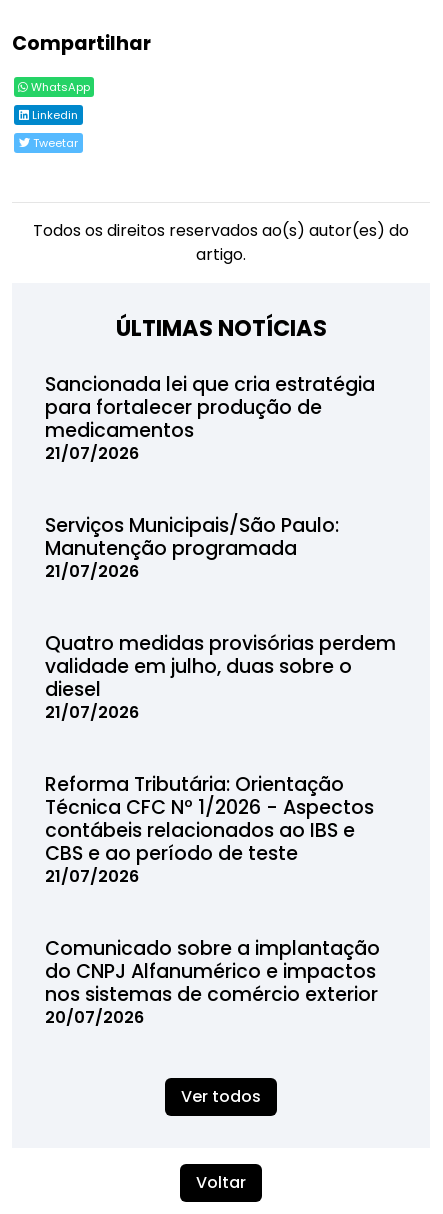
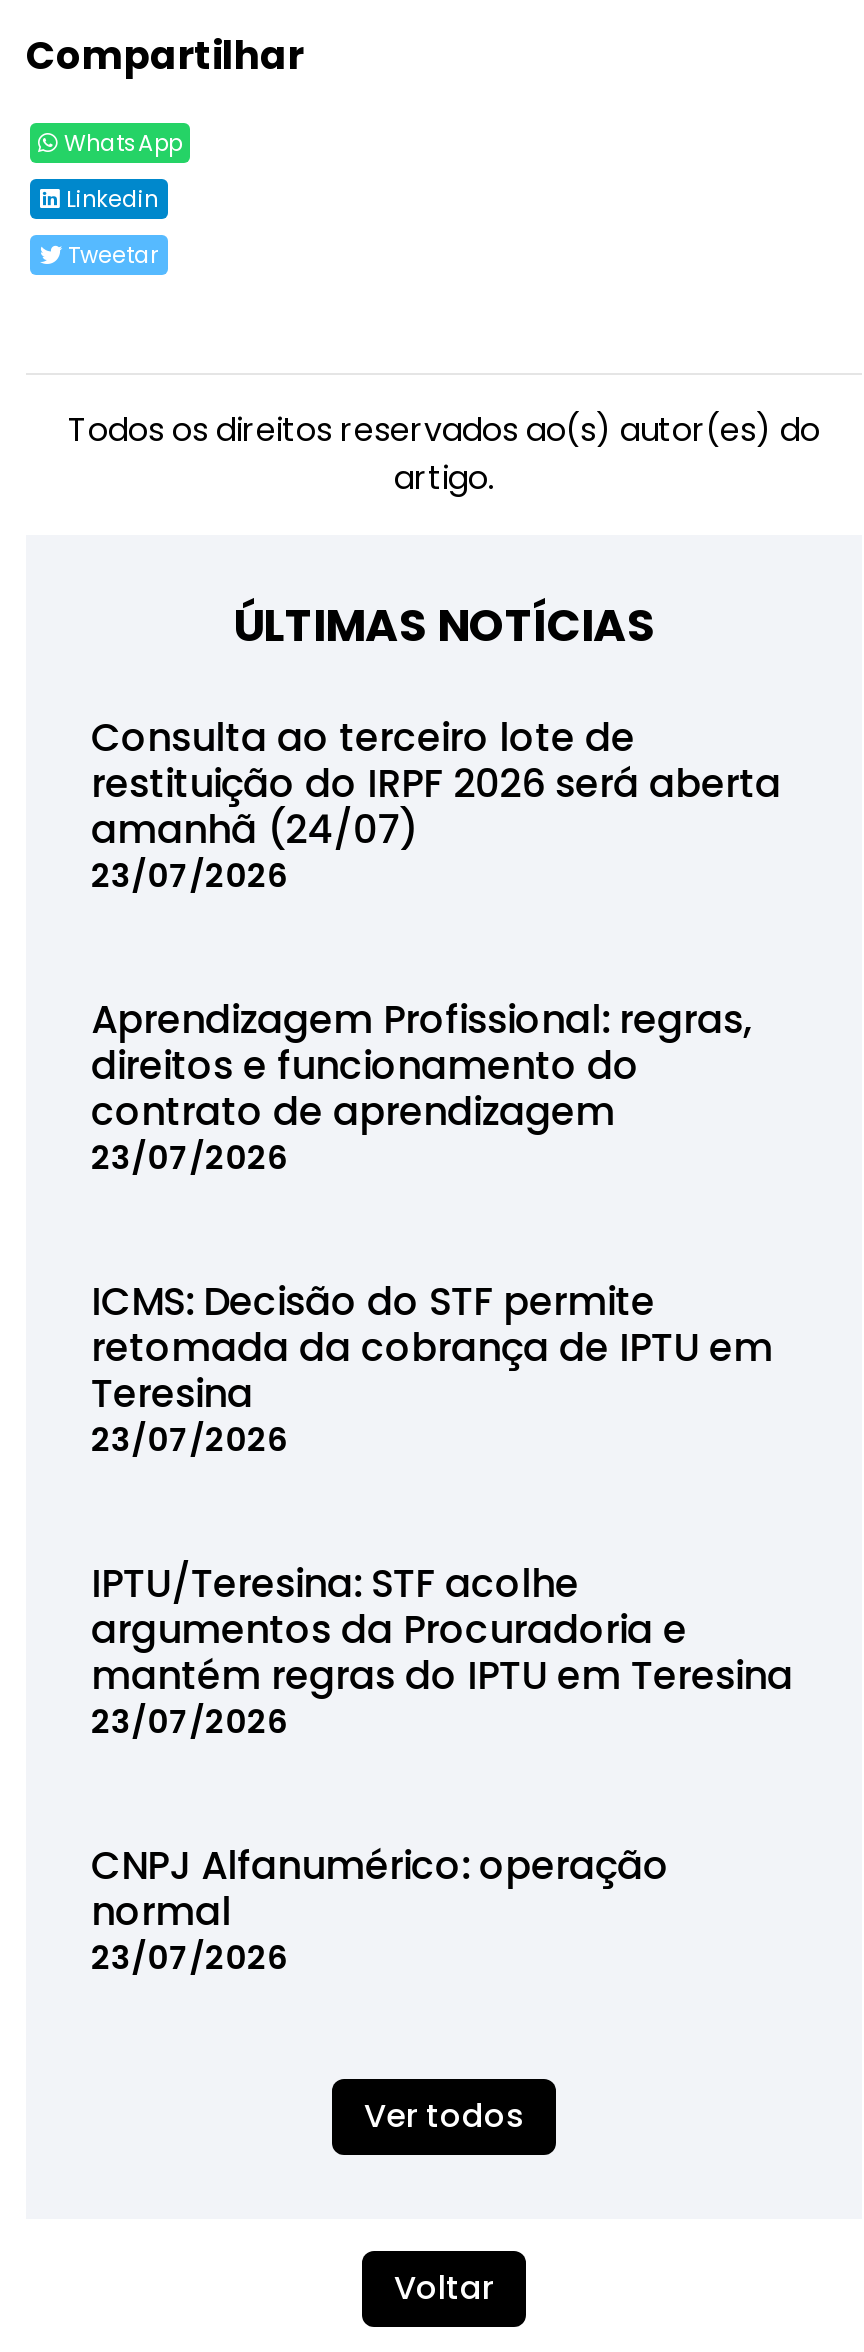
- Sancionada lei que cria estratégia
- para fortalecer produção de
- medicamentos
- 21/07/2026
+ Consulta ao terceiro lote de
+ restituição do IRPF 2026 será aberta
+ amanhã (24/07)
+ 23/07/2026

- Serviços Municipais/São Paulo:
- Manutenção programada
- 21/07/2026
+ Aprendizagem Profissional: regras,
+ direitos e funcionamento do
+ contrato de aprendizagem
+ 23/07/2026

- Quatro medidas provisórias perdem
- validade em julho, duas sobre o
- diesel
- 21/07/2026
+ ICMS: Decisão do STF permite
+ retomada da cobrança de IPTU em
+ Teresina
+ 23/07/2026

- Reforma Tributária: Orientação
- Técnica CFC Nº 1/2026 - Aspectos
- contábeis relacionados ao IBS e
- CBS e ao período de teste
- 21/07/2026
+ IPTU/Teresina: STF acolhe
+ argumentos da Procuradoria e
+ mantém regras do IPTU em Teresina
+ 23/07/2026

- Comunicado sobre a implantação
- do CNPJ Alfanumérico e impactos
- nos sistemas de comércio exterior
- 20/07/2026
+ CNPJ Alfanumérico: operação
+ normal
+ 23/07/2026
